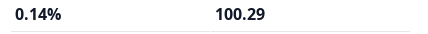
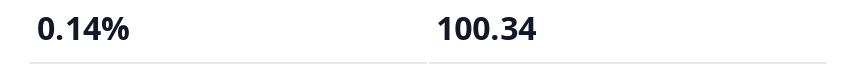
- 100.29
+ 100.34
